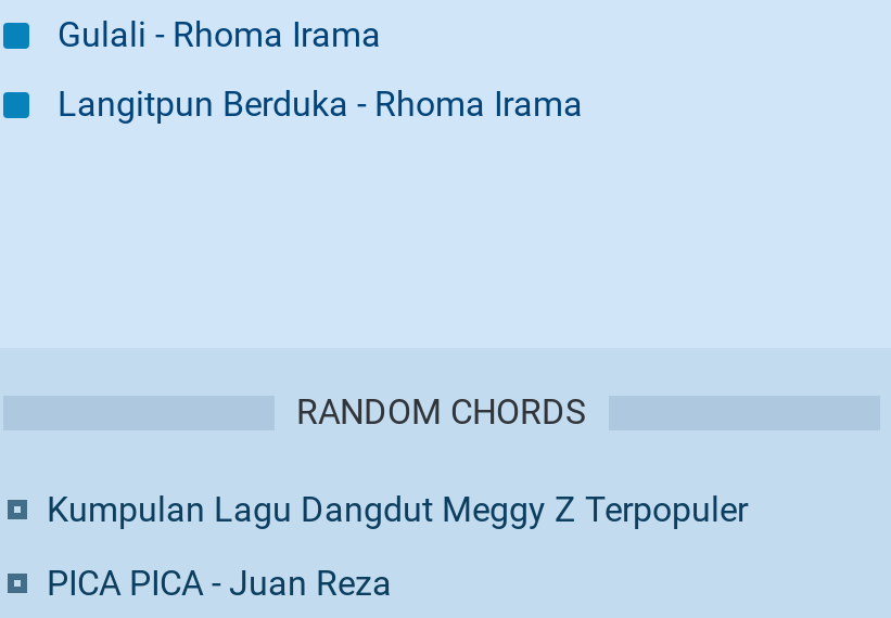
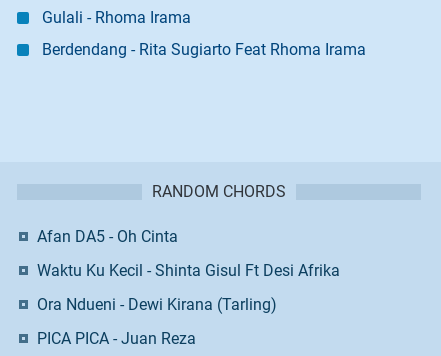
- Langitpun Berduka - Rhoma Irama
+ Berdendang - Rita Sugiarto Feat Rhoma Irama

- Kumpulan Lagu Dangdut Meggy Z Terpopuler
+ Afan DA5 - Oh Cinta
+ Waktu Ku Kecil - Shinta Gisul Ft Desi Afrika
+ Ora Ndueni - Dewi Kirana (Tarling)
